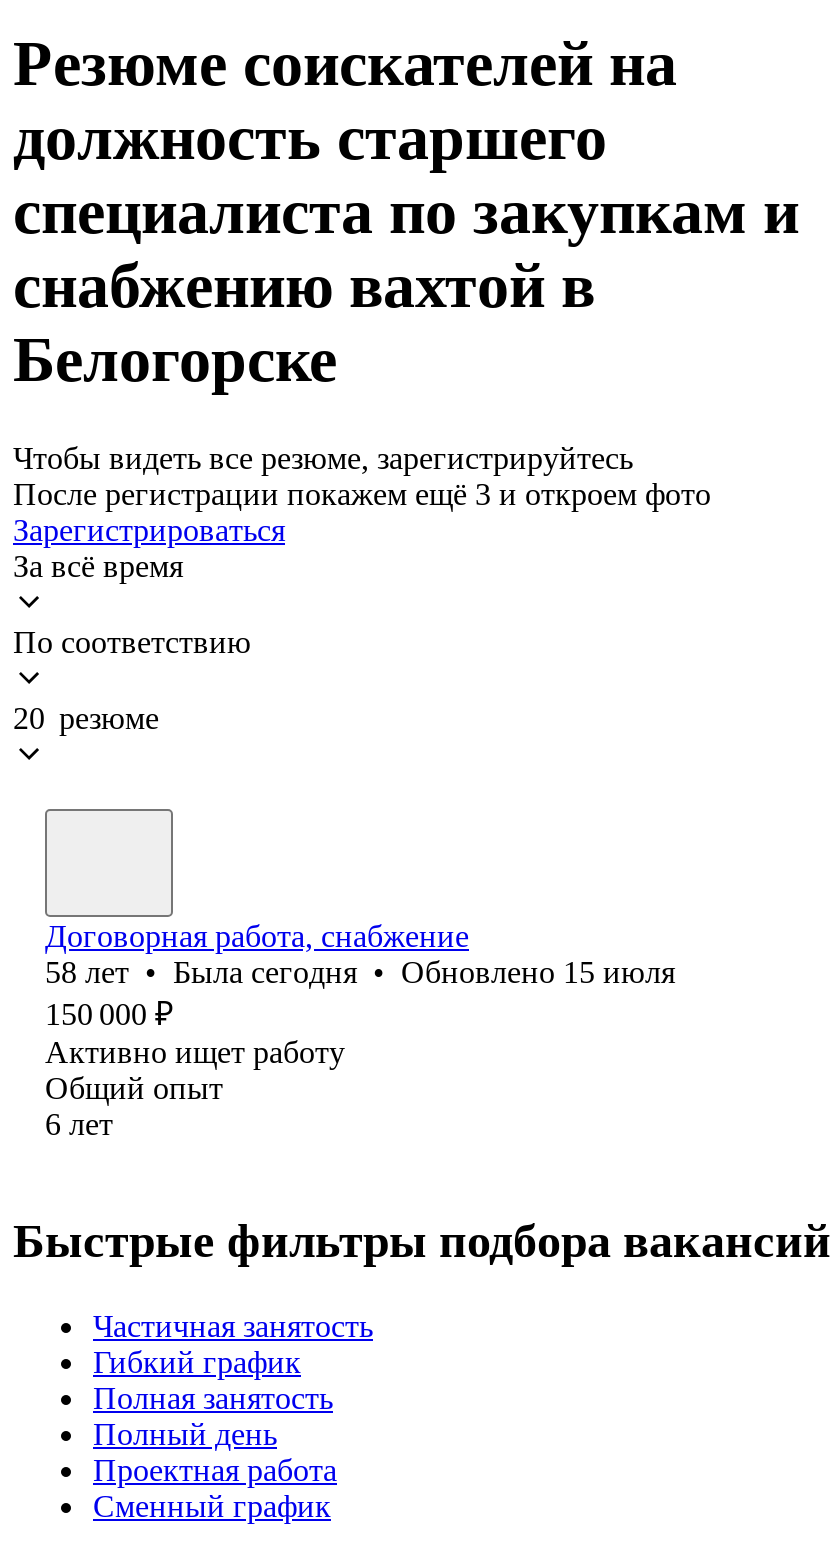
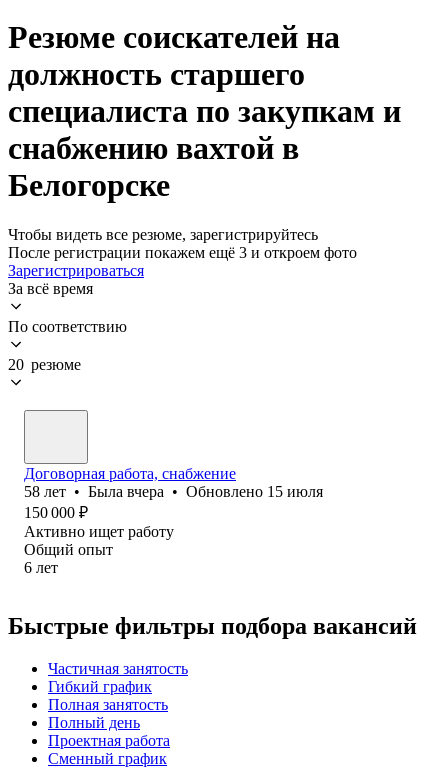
- 58 лет • Была сегодня • Обновлено 15 июля
+ 58 лет • Была вчера • Обновлено 15 июля
